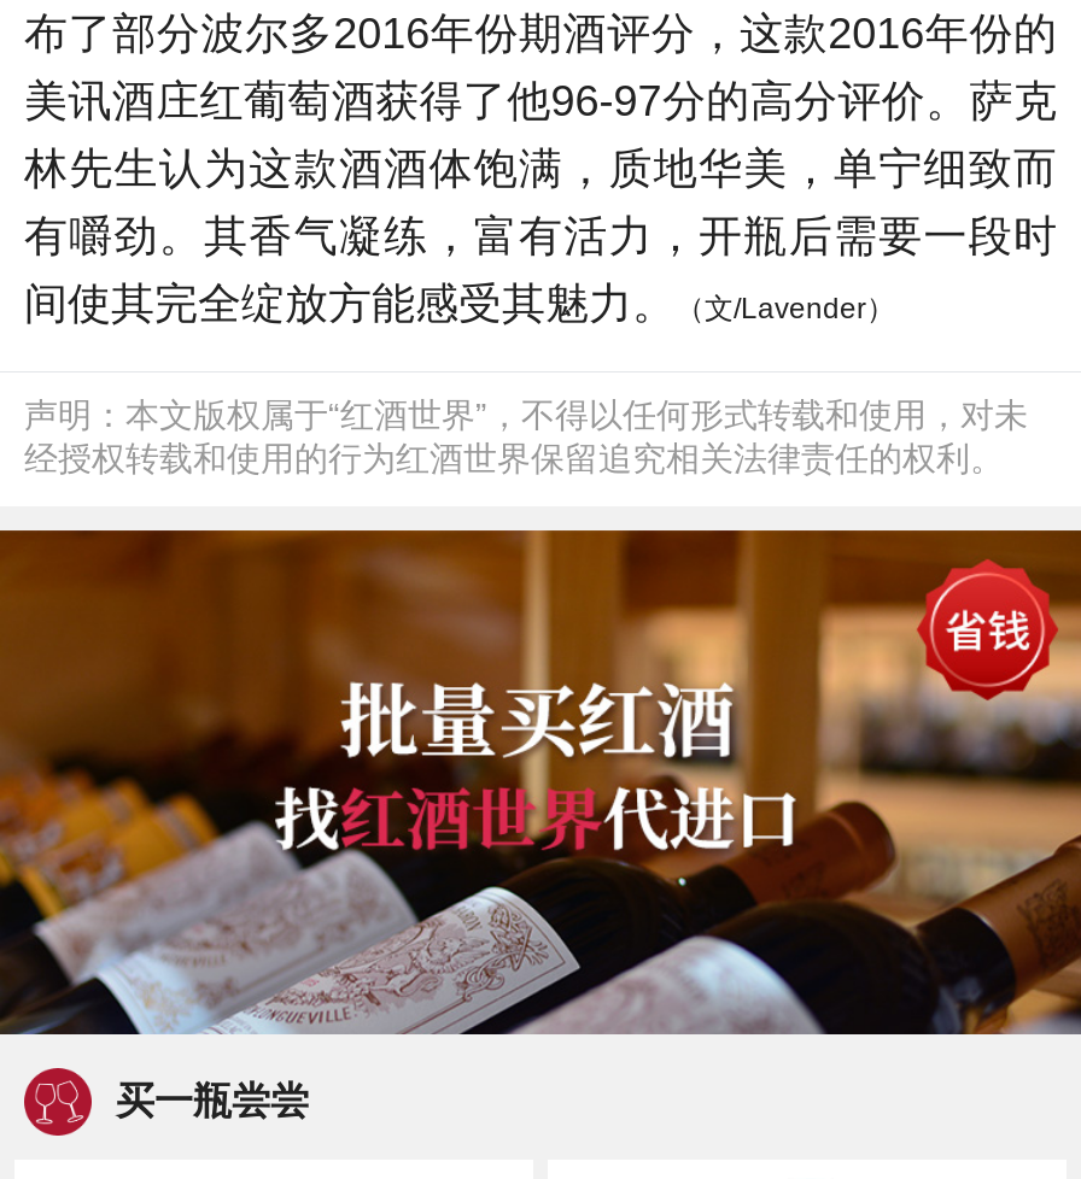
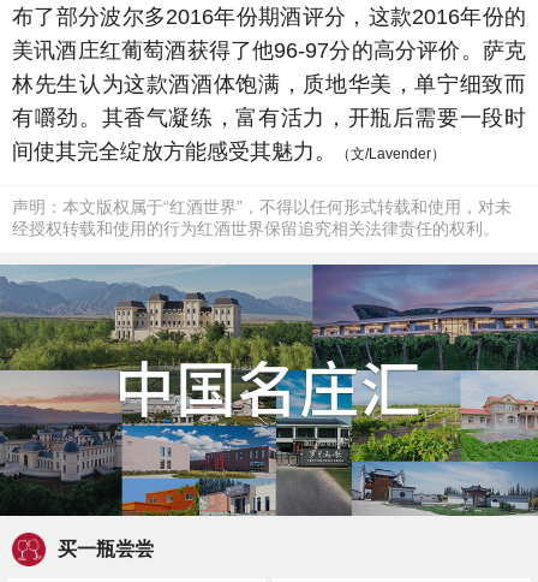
- [image]
+ [image]
